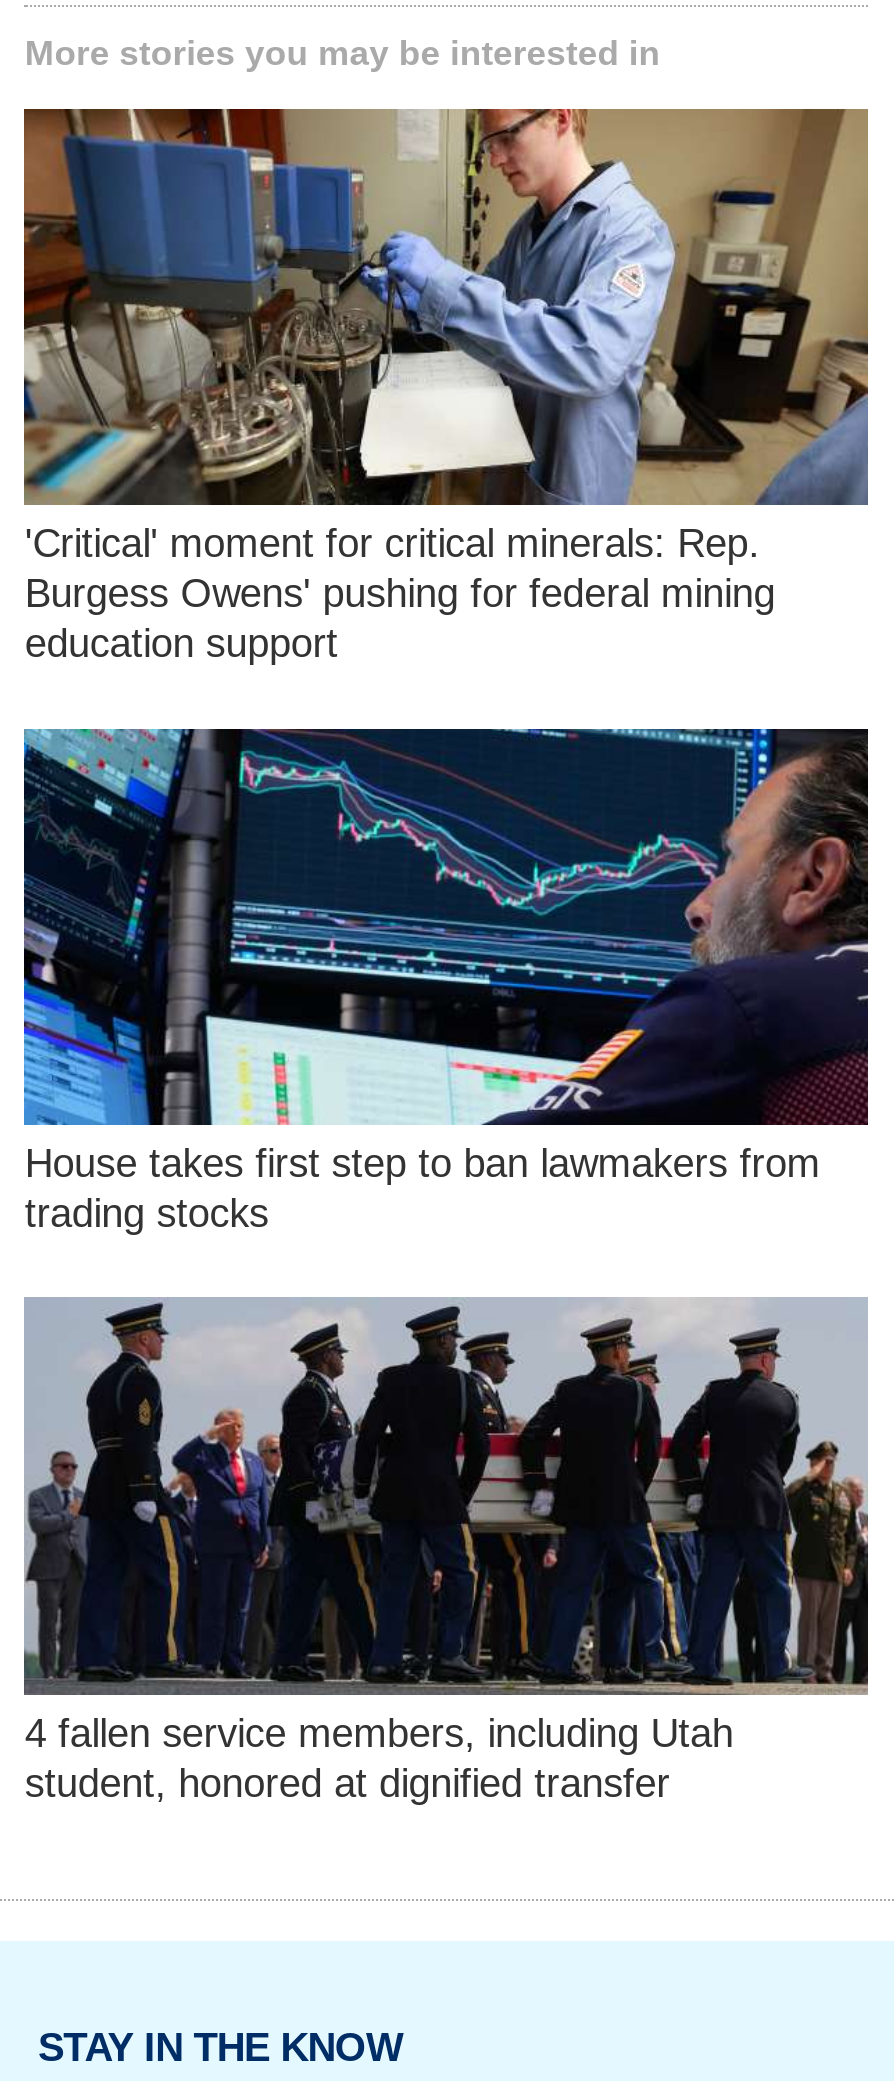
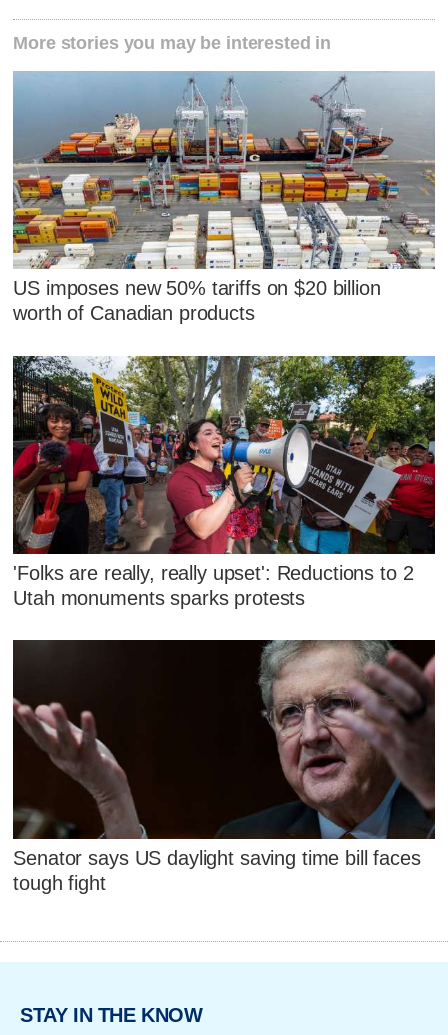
- [image]
- 'Critical' moment for critical minerals: Rep.
- Burgess Owens' pushing for federal mining
- education support
+ [image]
+ US imposes new 50% tariffs on $20 billion
+ worth of Canadian products

- [image]
- House takes first step to ban lawmakers from
- trading stocks
+ [image]
+ 'Folks are really, really upset': Reductions to 2
+ Utah monuments sparks protests

- [image]
- 4 fallen service members, including Utah
- student, honored at dignified transfer
+ [image]
+ Senator says US daylight saving time bill faces
+ tough fight
